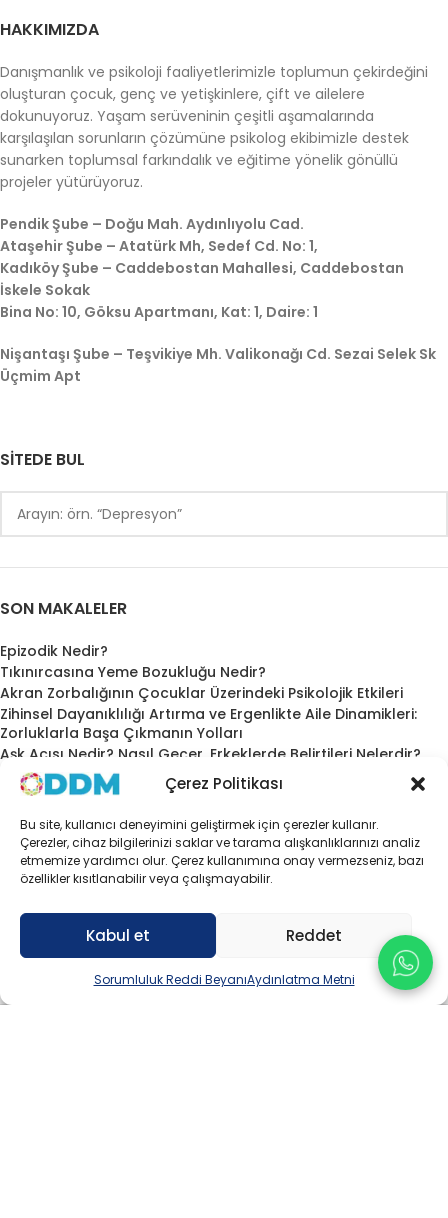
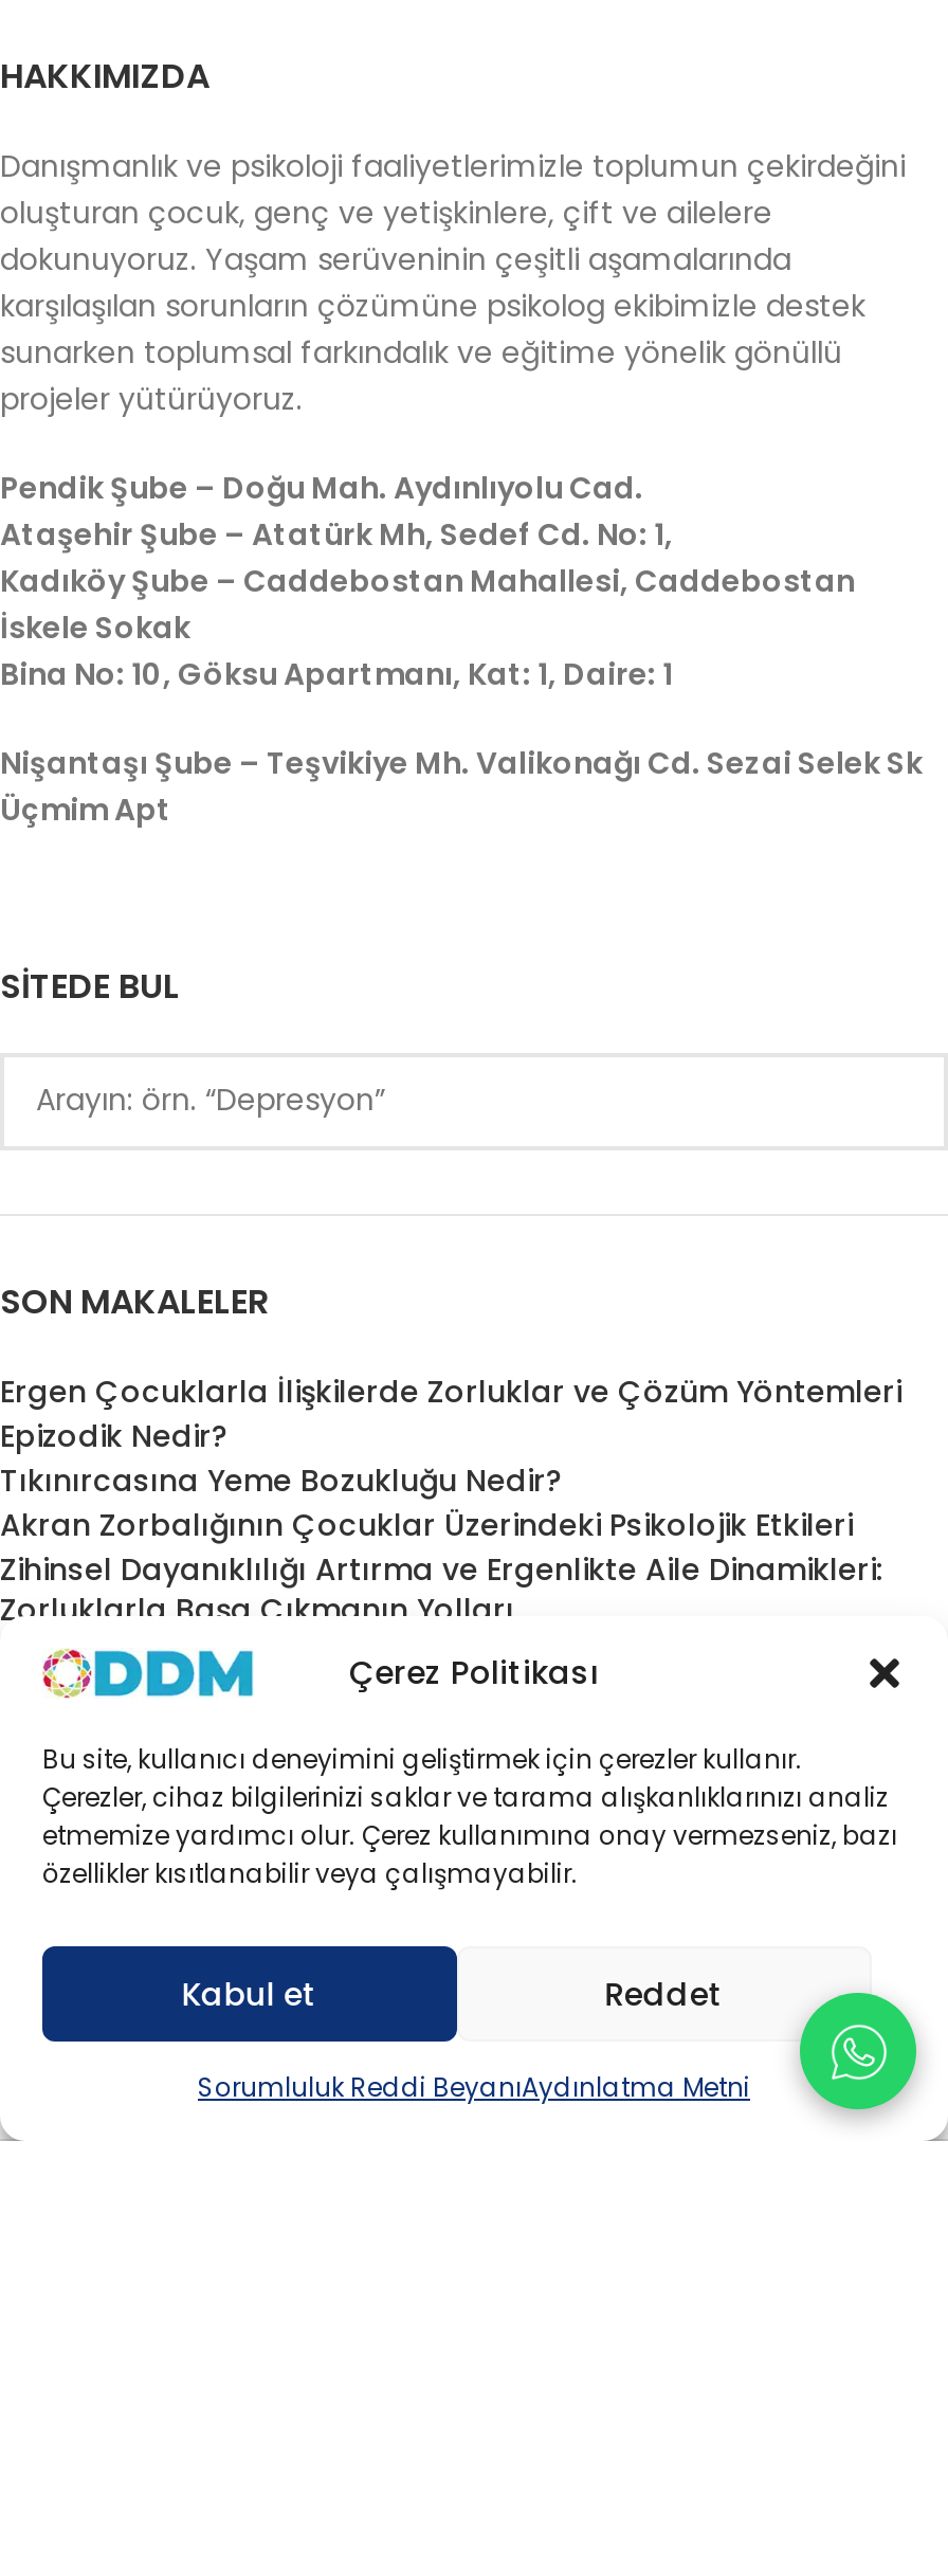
+ Ergen Çocuklarla İlişkilerde Zorluklar ve Çözüm Yöntemleri

moved down: Epizodik Nedir? | Tıkınırcasına Yeme Bozukluğu Nedir? | Akran Zorbalığının Çocuklar Üzerindeki Psikolojik Etkileri | Zihinsel Dayanıklılığı Artırma ve Ergenlikte Aile Dinamikleri: | Zorluklarla Başa Çıkmanın Yolları

- Aşk Acısı Nedir? Nasıl Geçer, Erkeklerde Belirtileri Nelerdir?
